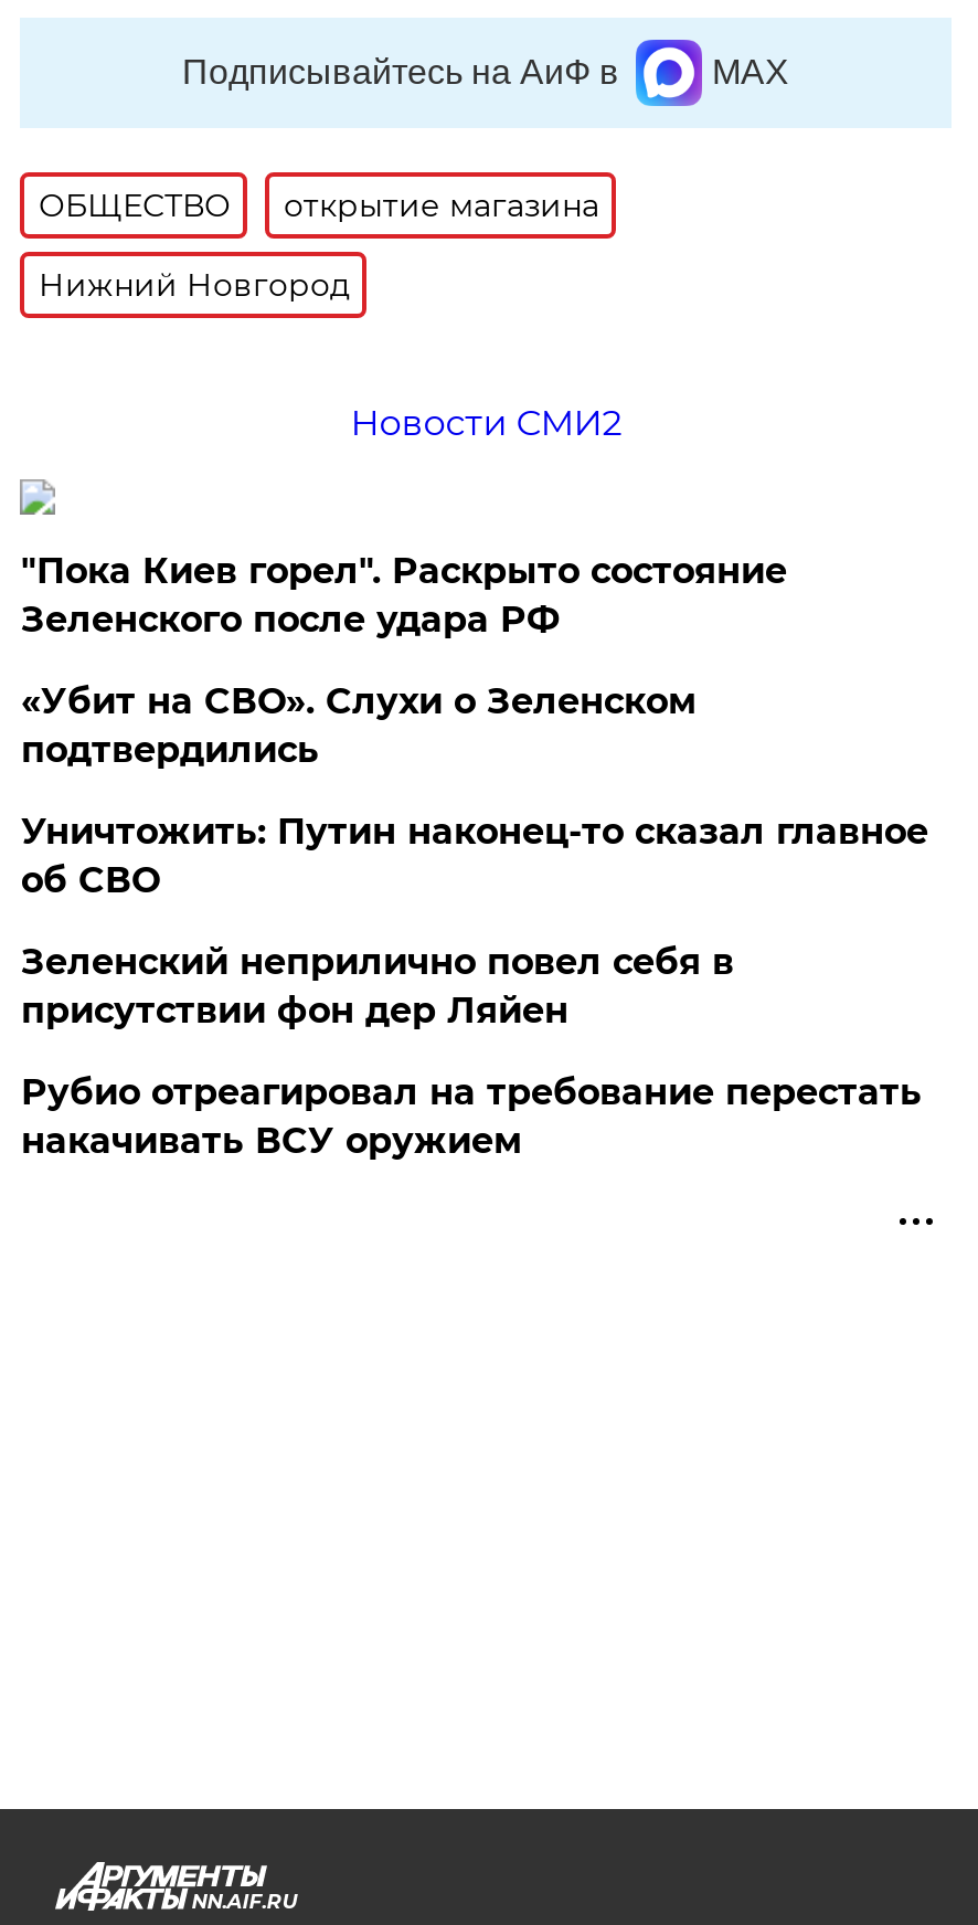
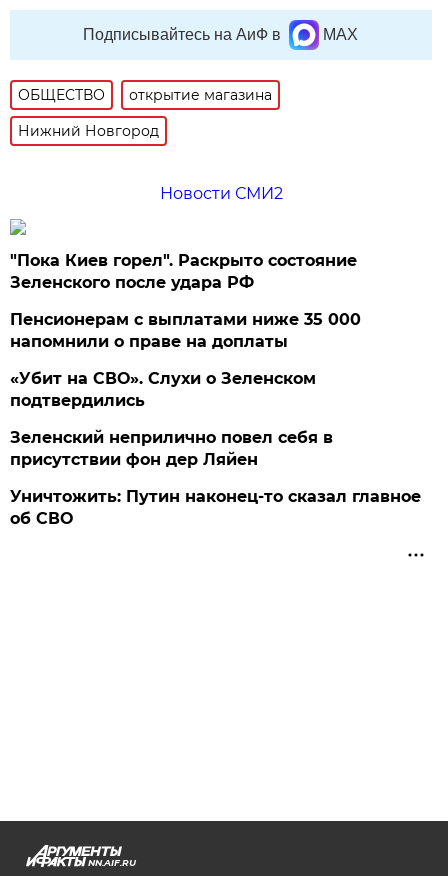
+ Пенсионерам с выплатами ниже 35 000
+ напомнили о праве на доплаты

moved down: «Убит на СВО». Слухи о Зеленском | подтвердились

moved down: Уничтожить: Путин наконец-то сказал главное | об СВО

- Рубио отреагировал на требование перестать
- накачивать ВСУ оружием
